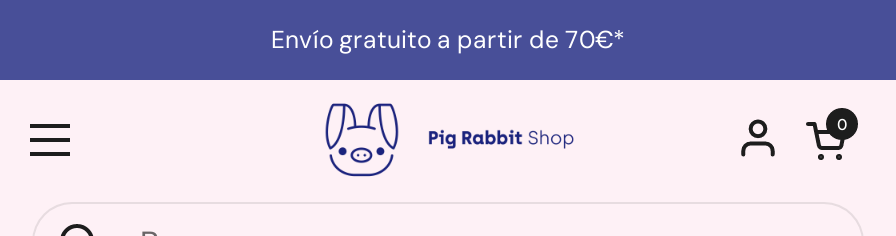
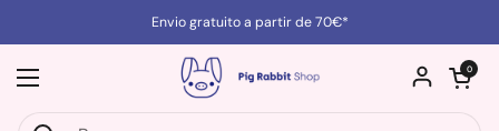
- Envío gratuito a partir de 70€*
+ Envio gratuito a partir de 70€*
